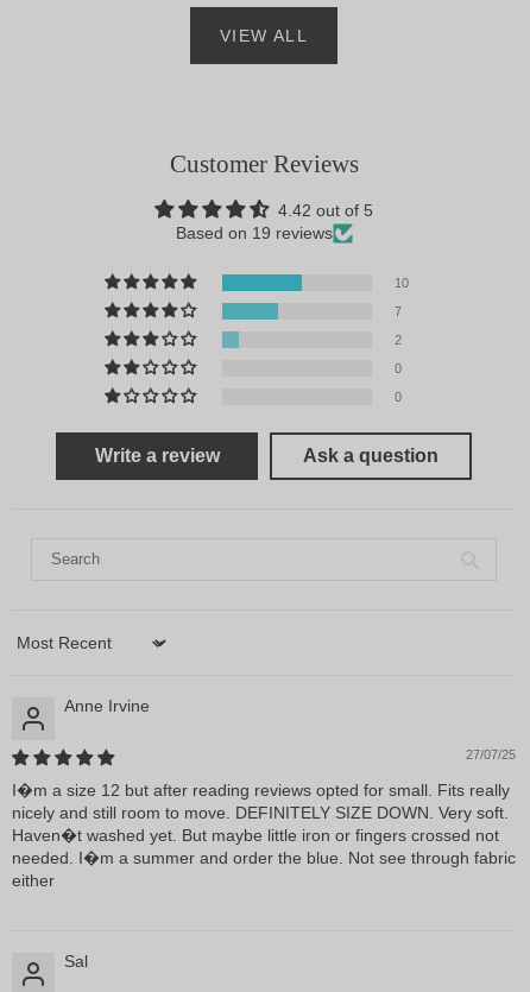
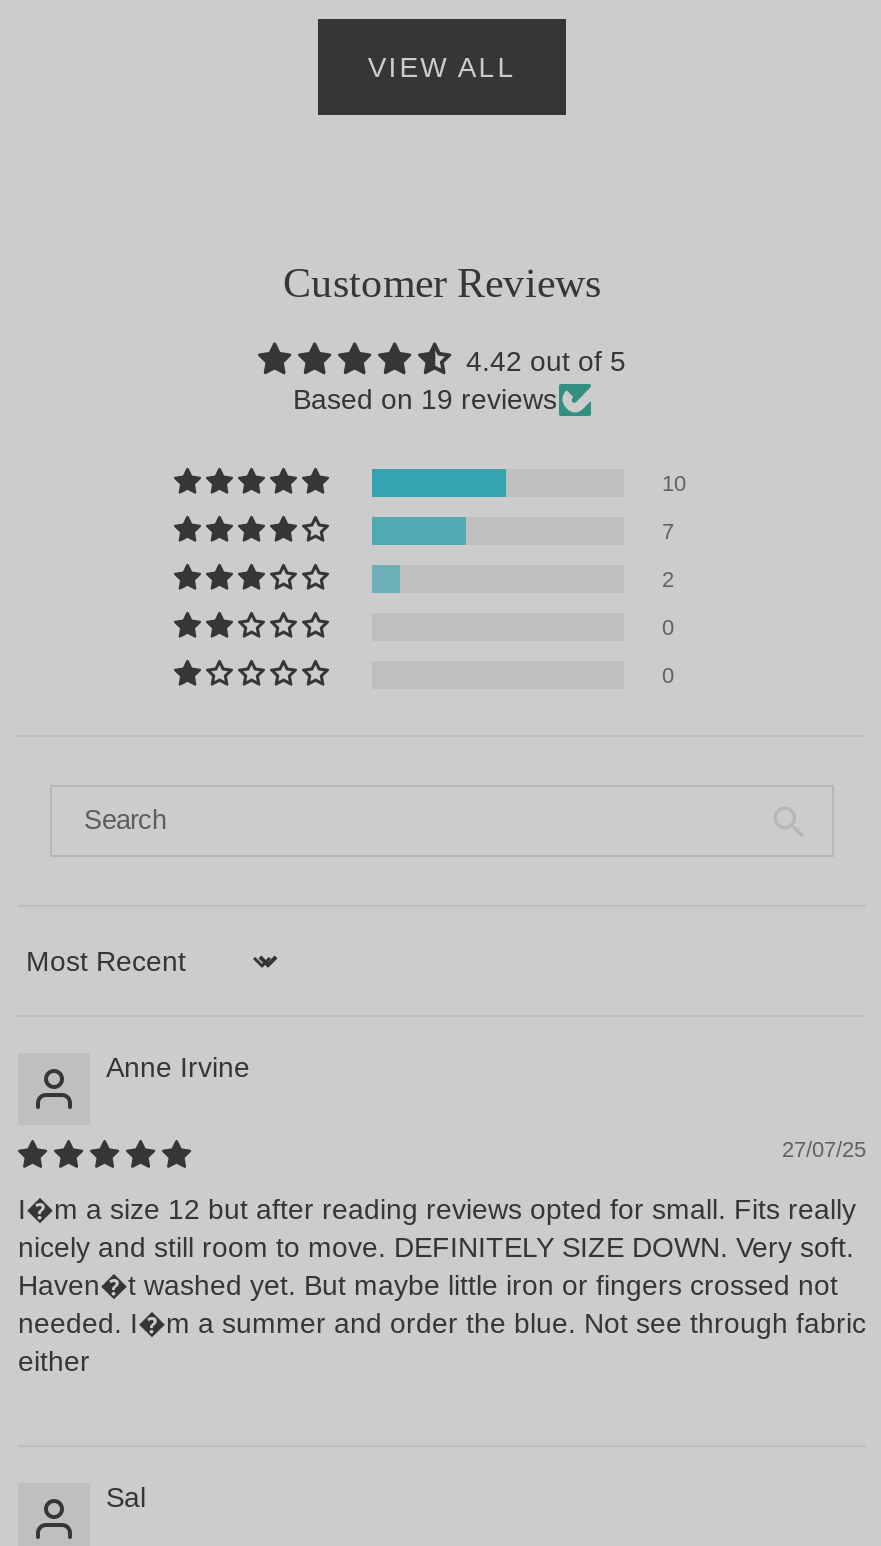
- Write a review
- Ask a question
